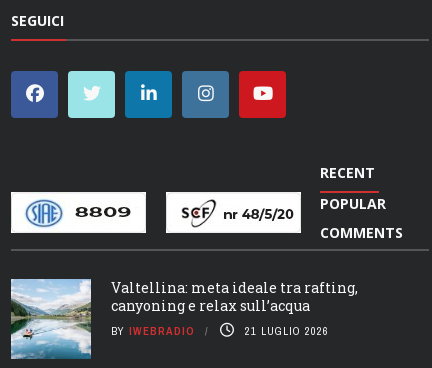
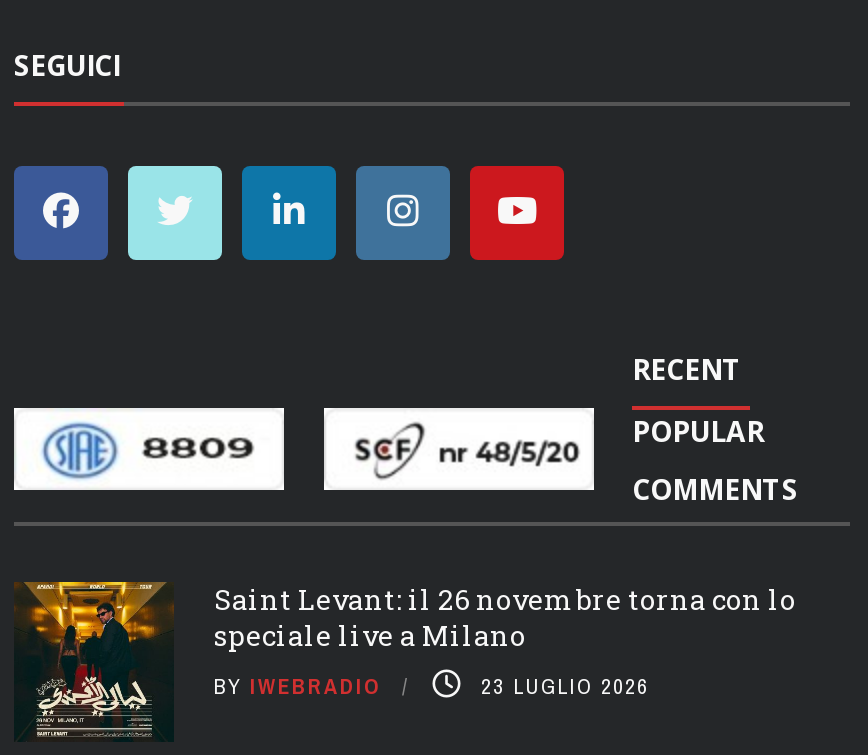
- [image]
- Valtellina: meta ideale tra rafting,
- canyoning e relax sull’acqua
+ [image]
+ Saint Levant: il 26 novembre torna con lo
+ speciale live a Milano

- 21 LUGLIO 2026
+ 23 LUGLIO 2026
